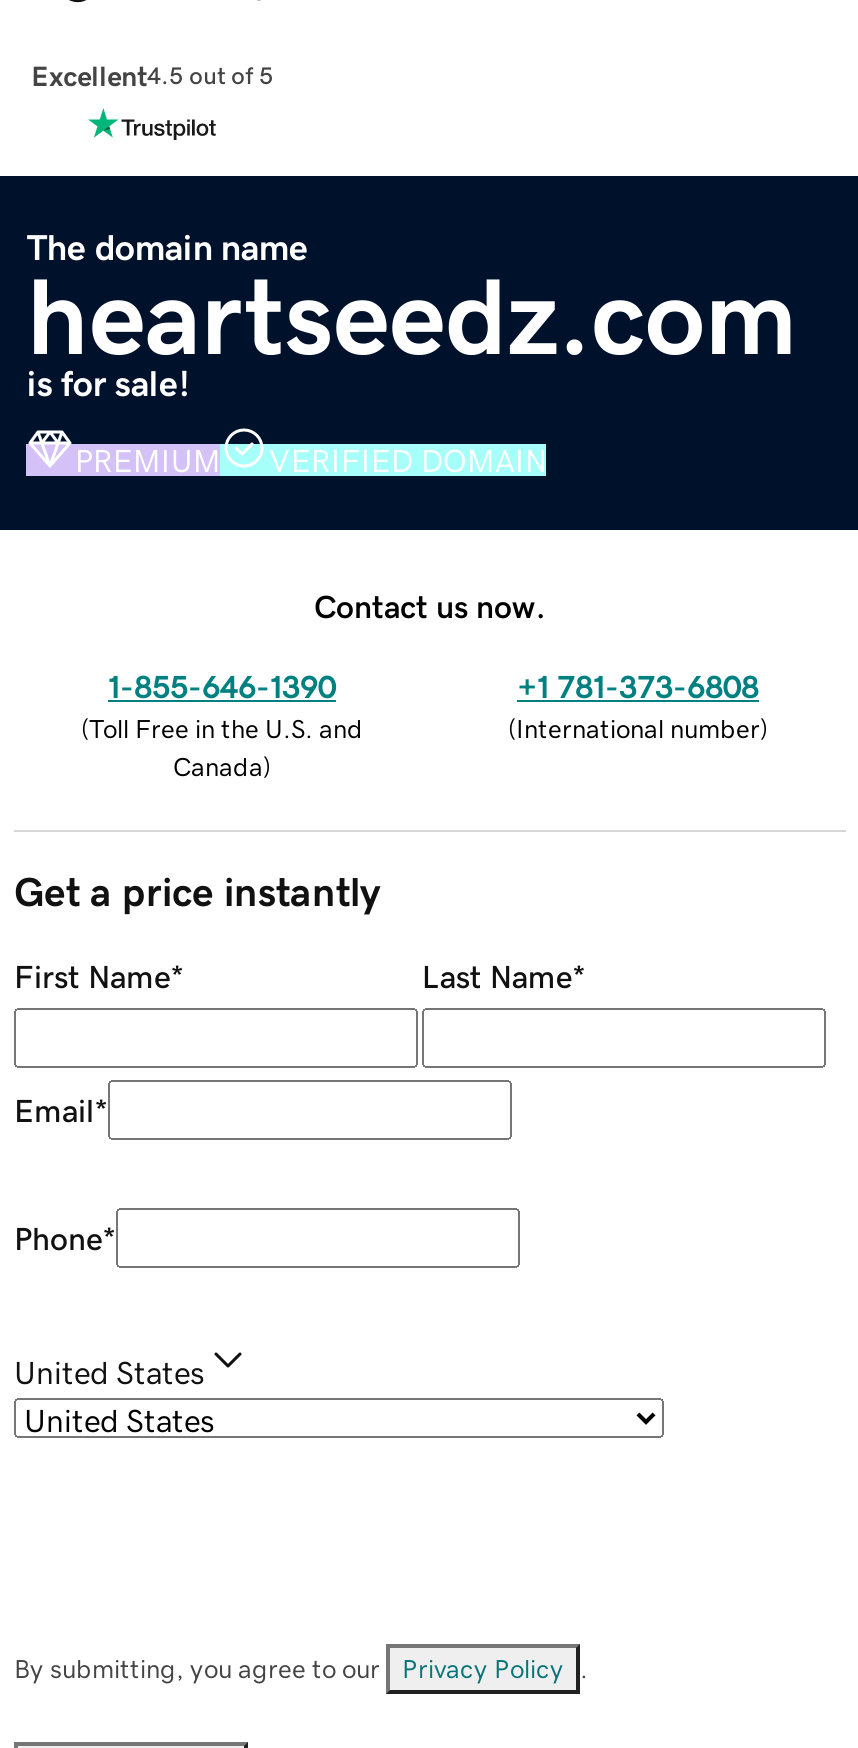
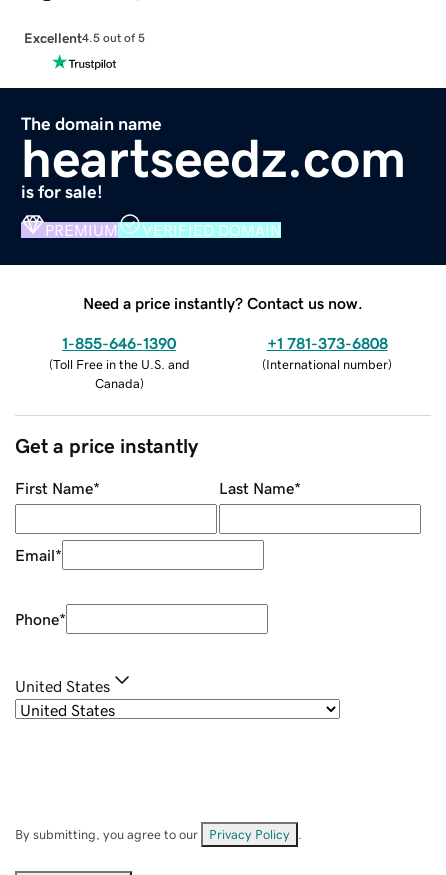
- Contact us now.
+ Need a price instantly? Contact us now.
